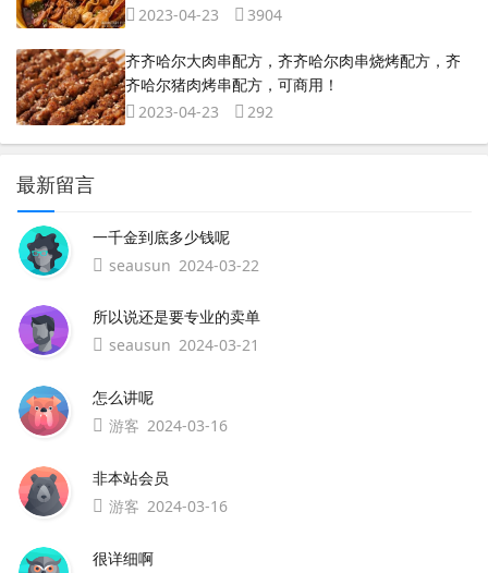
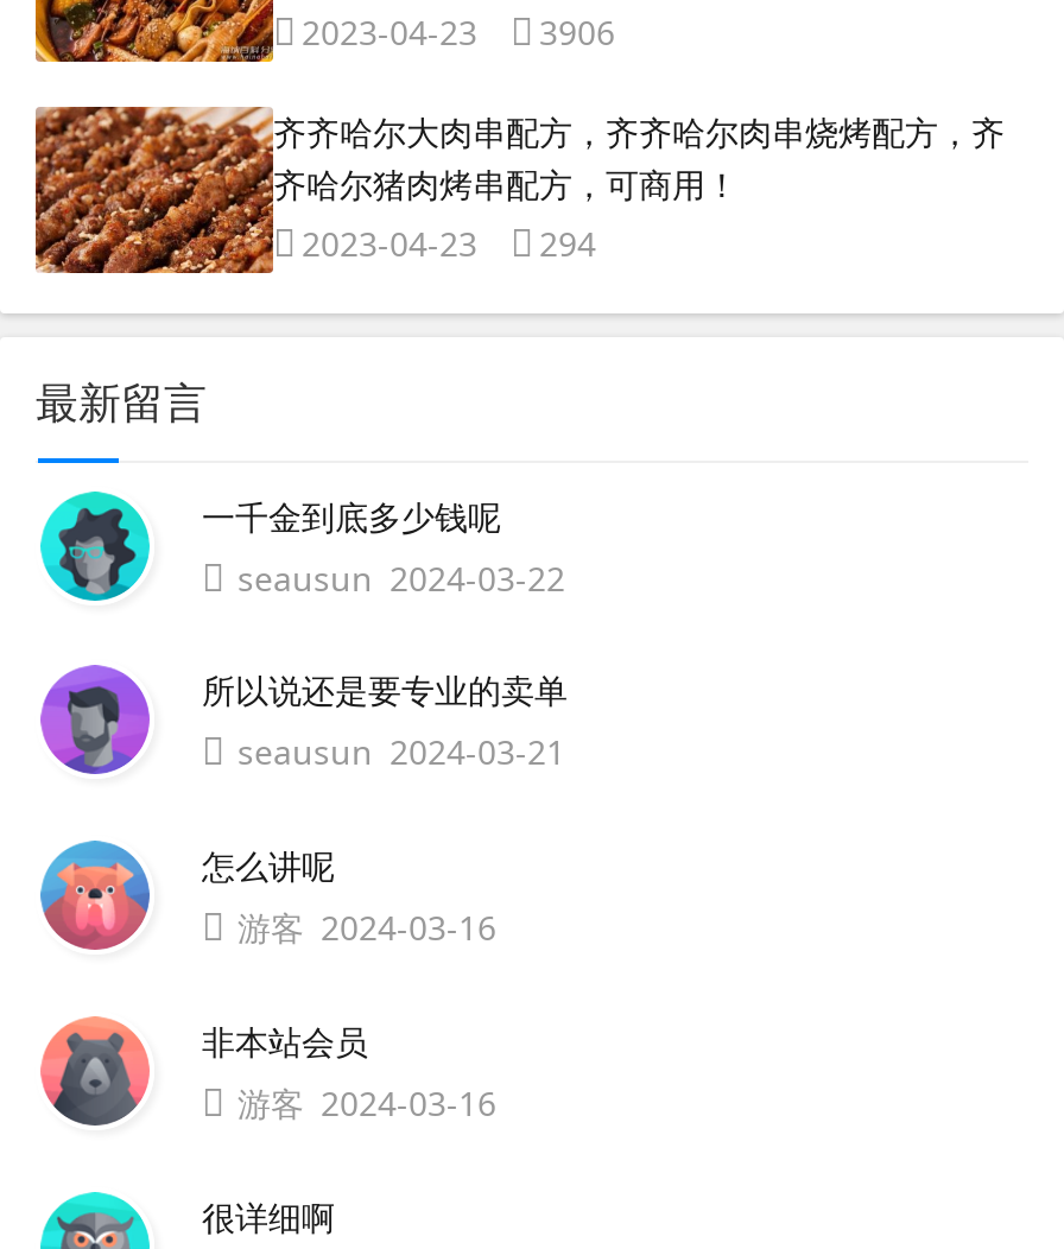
- 2023-04-23 3904
+ 2023-04-23 3906

- 2023-04-23 292
+ 2023-04-23 294
